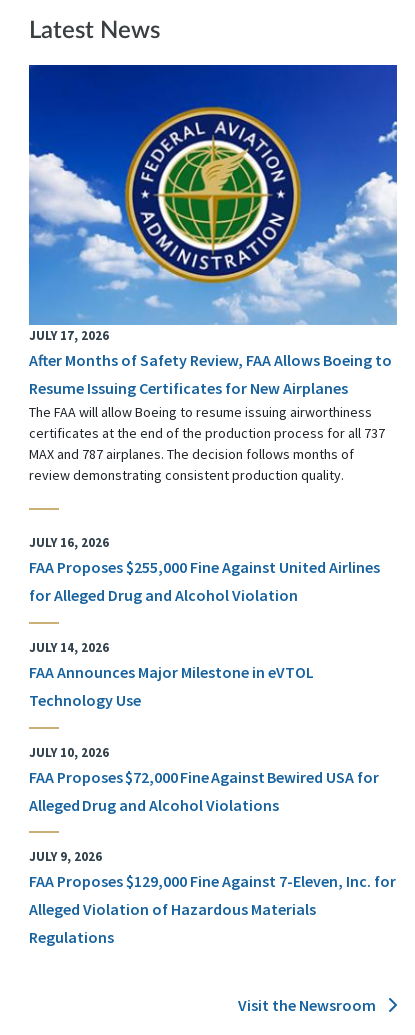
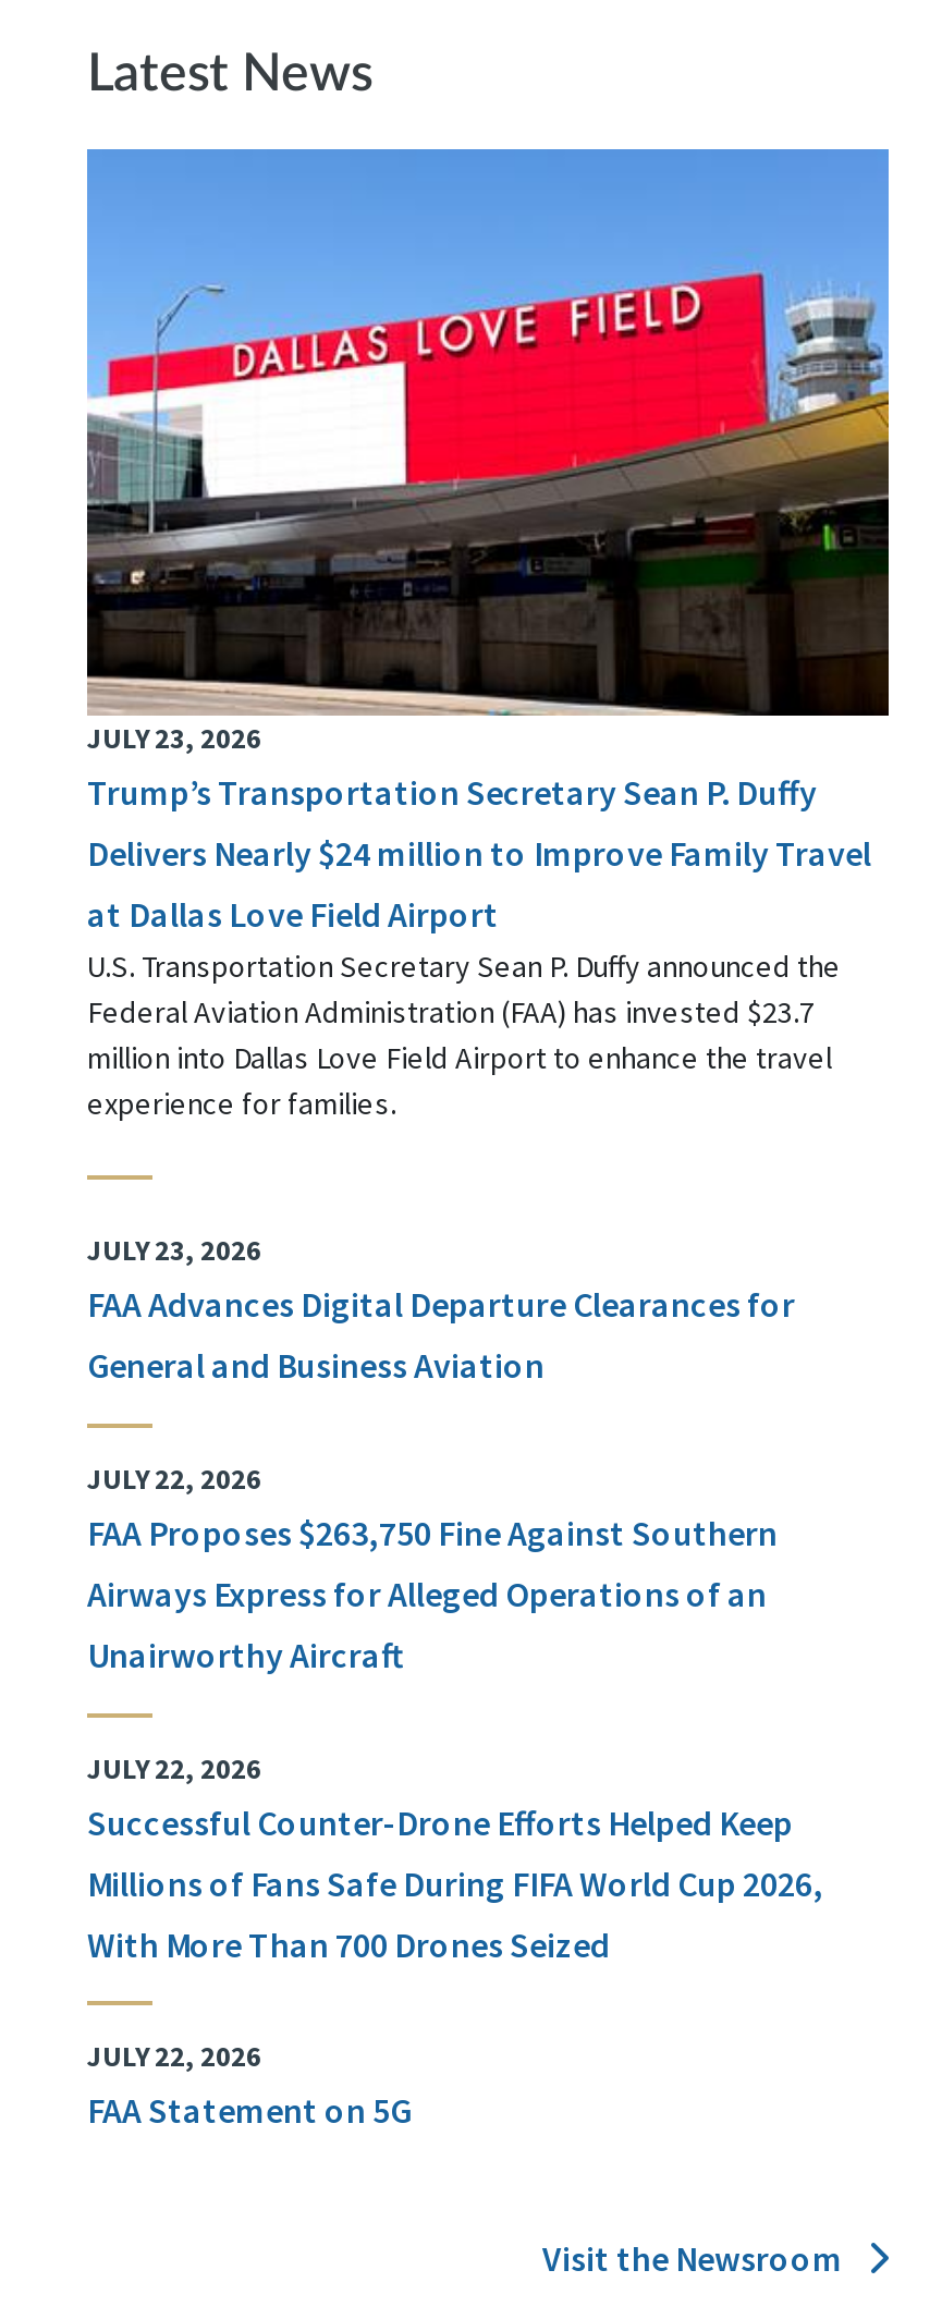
- [image]
- JULY 17, 2026
- After Months of Safety Review, FAA Allows Boeing to
- Resume Issuing Certificates for New Airplanes
- The FAA will allow Boeing to resume issuing airworthiness
- certificates at the end of the production process for all 737
- MAX and 787 airplanes. The decision follows months of
- review demonstrating consistent production quality.
+ [image]
+ JULY 23, 2026
+ Trump’s Transportation Secretary Sean P. Duffy
+ Delivers Nearly $24 million to Improve Family Travel
+ at Dallas Love Field Airport
+ U.S. Transportation Secretary Sean P. Duffy announced the
+ Federal Aviation Administration (FAA) has invested $23.7
+ million into Dallas Love Field Airport to enhance the travel
+ experience for families.

- JULY 16, 2026
- FAA Proposes $255,000 Fine Against United Airlines
- for Alleged Drug and Alcohol Violation
+ JULY 23, 2026
+ FAA Advances Digital Departure Clearances for
+ General and Business Aviation

- JULY 14, 2026
- FAA Announces Major Milestone in eVTOL
- Technology Use
+ JULY 22, 2026
+ FAA Proposes $263,750 Fine Against Southern
+ Airways Express for Alleged Operations of an
+ Unairworthy Aircraft

- JULY 10, 2026
- FAA Proposes $72,000 Fine Against Bewired USA for
- Alleged Drug and Alcohol Violations
+ JULY 22, 2026
+ Successful Counter-Drone Efforts Helped Keep
+ Millions of Fans Safe During FIFA World Cup 2026,
+ With More Than 700 Drones Seized

- JULY 9, 2026
- FAA Proposes $129,000 Fine Against 7-Eleven, Inc. for
- Alleged Violation of Hazardous Materials
- Regulations
+ JULY 22, 2026
+ FAA Statement on 5G
